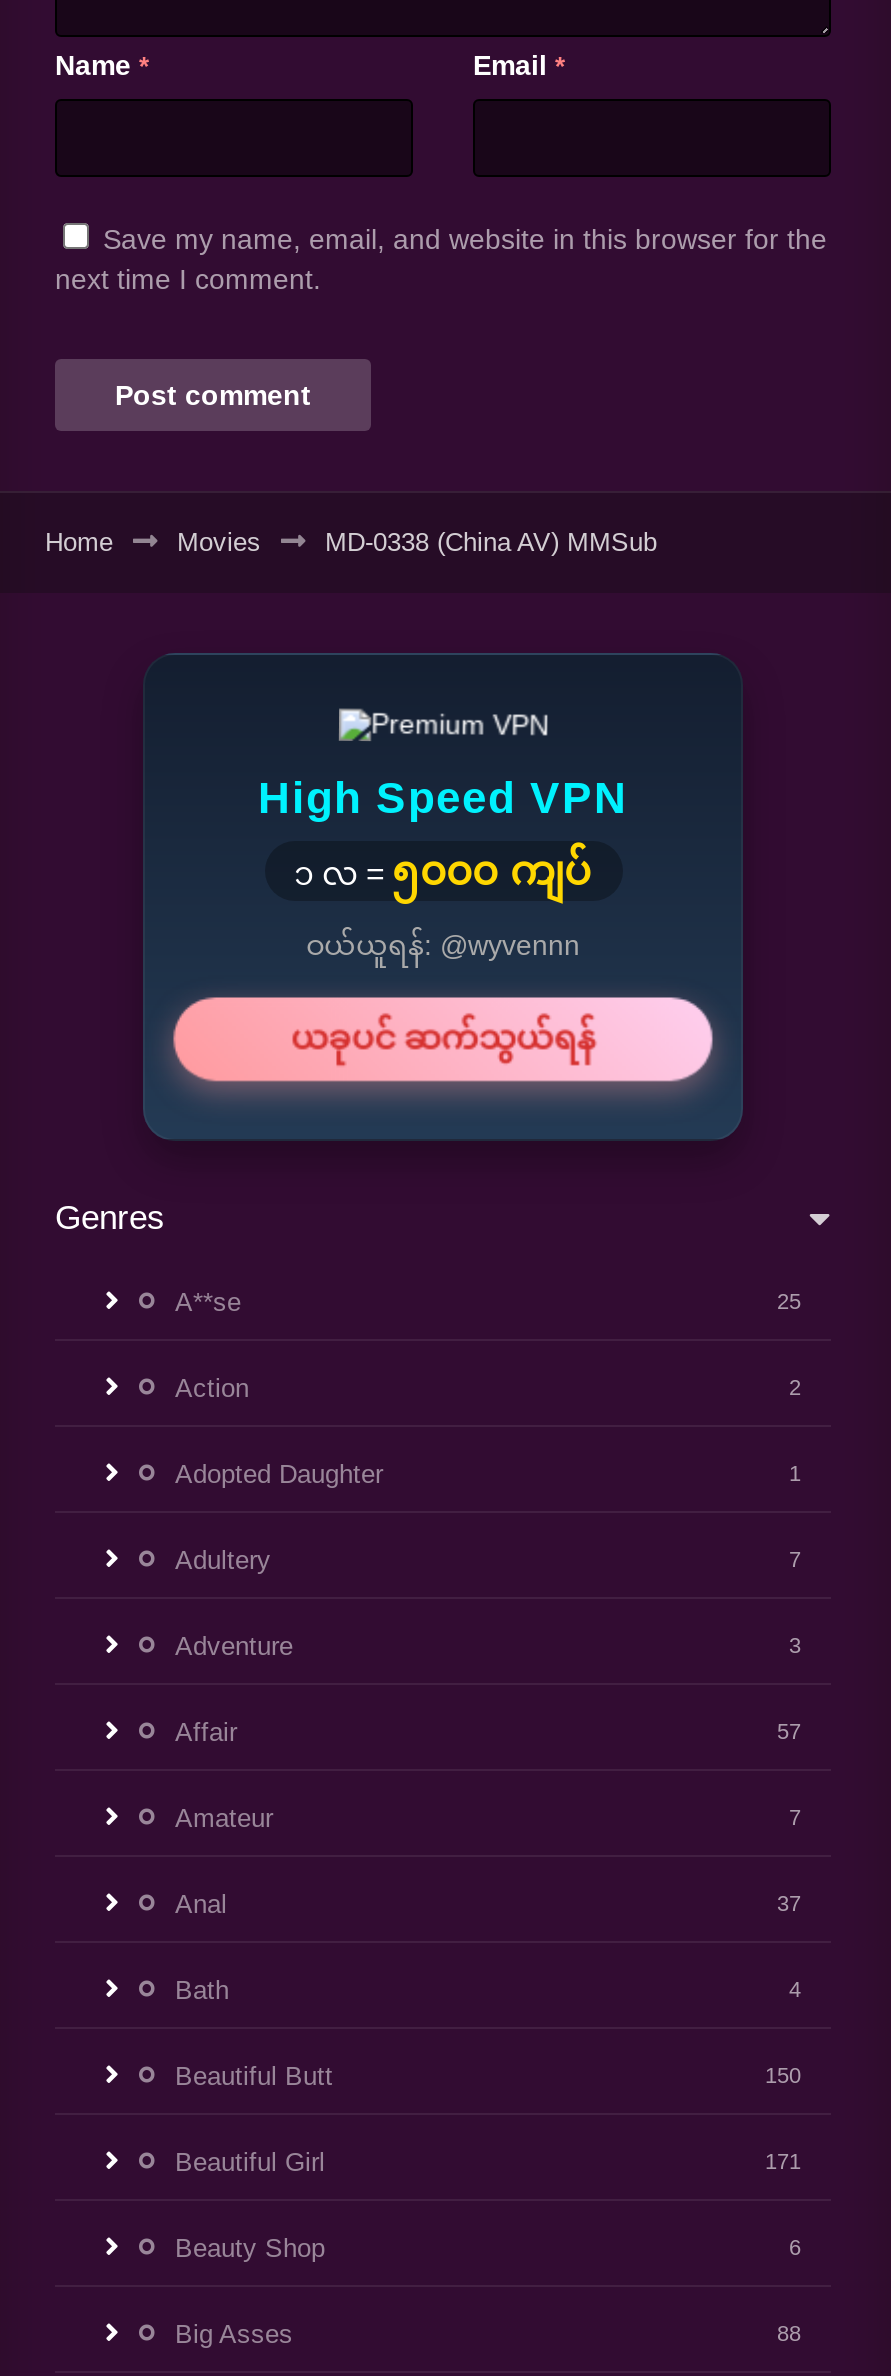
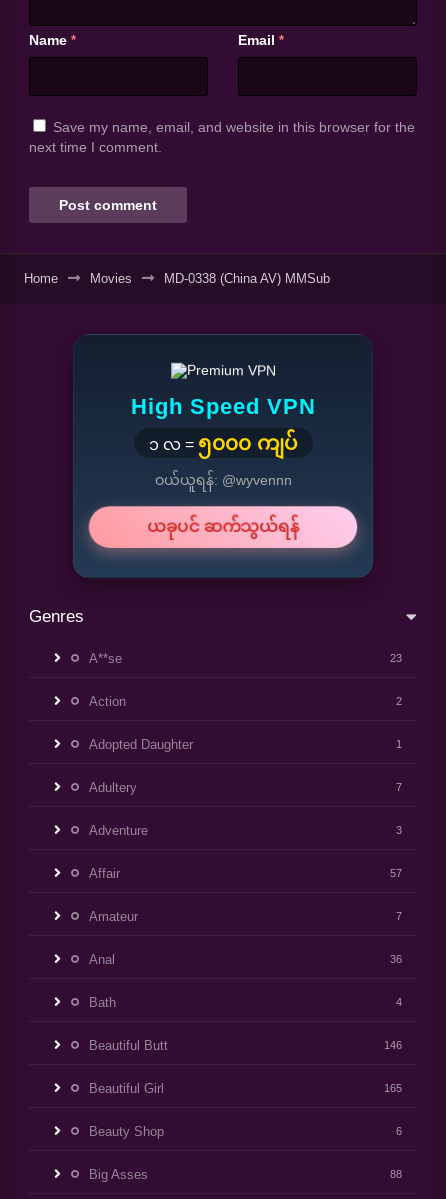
- 25
+ 23

- 37
+ 36

- 150
+ 146

- 171
+ 165
